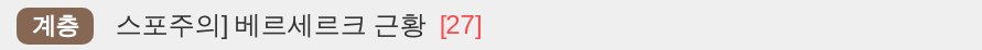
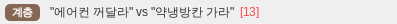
- 스포주의] 베르세르크 근황 [27]
+ "에어컨 꺼달라" vs "약냉방칸 가라" [13]
